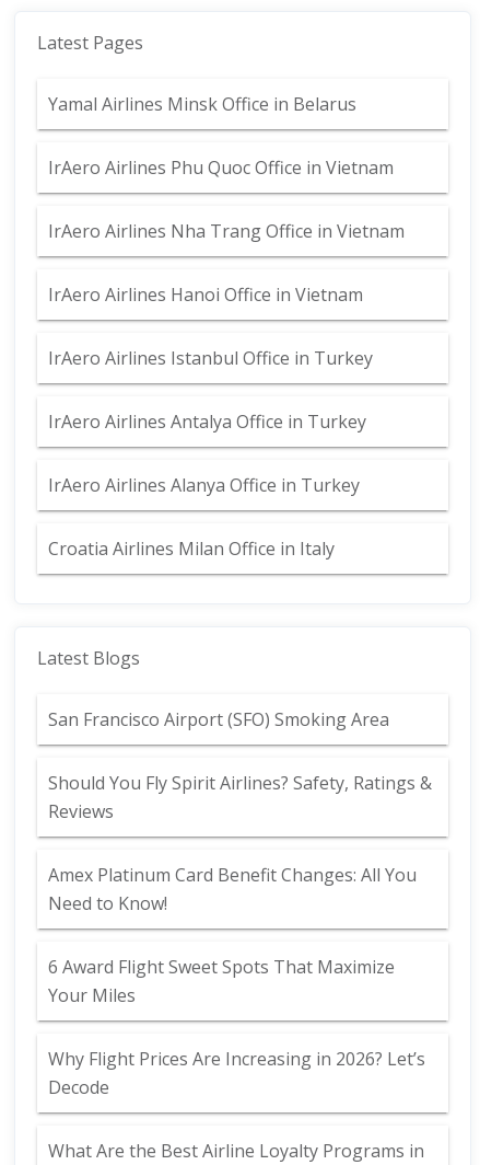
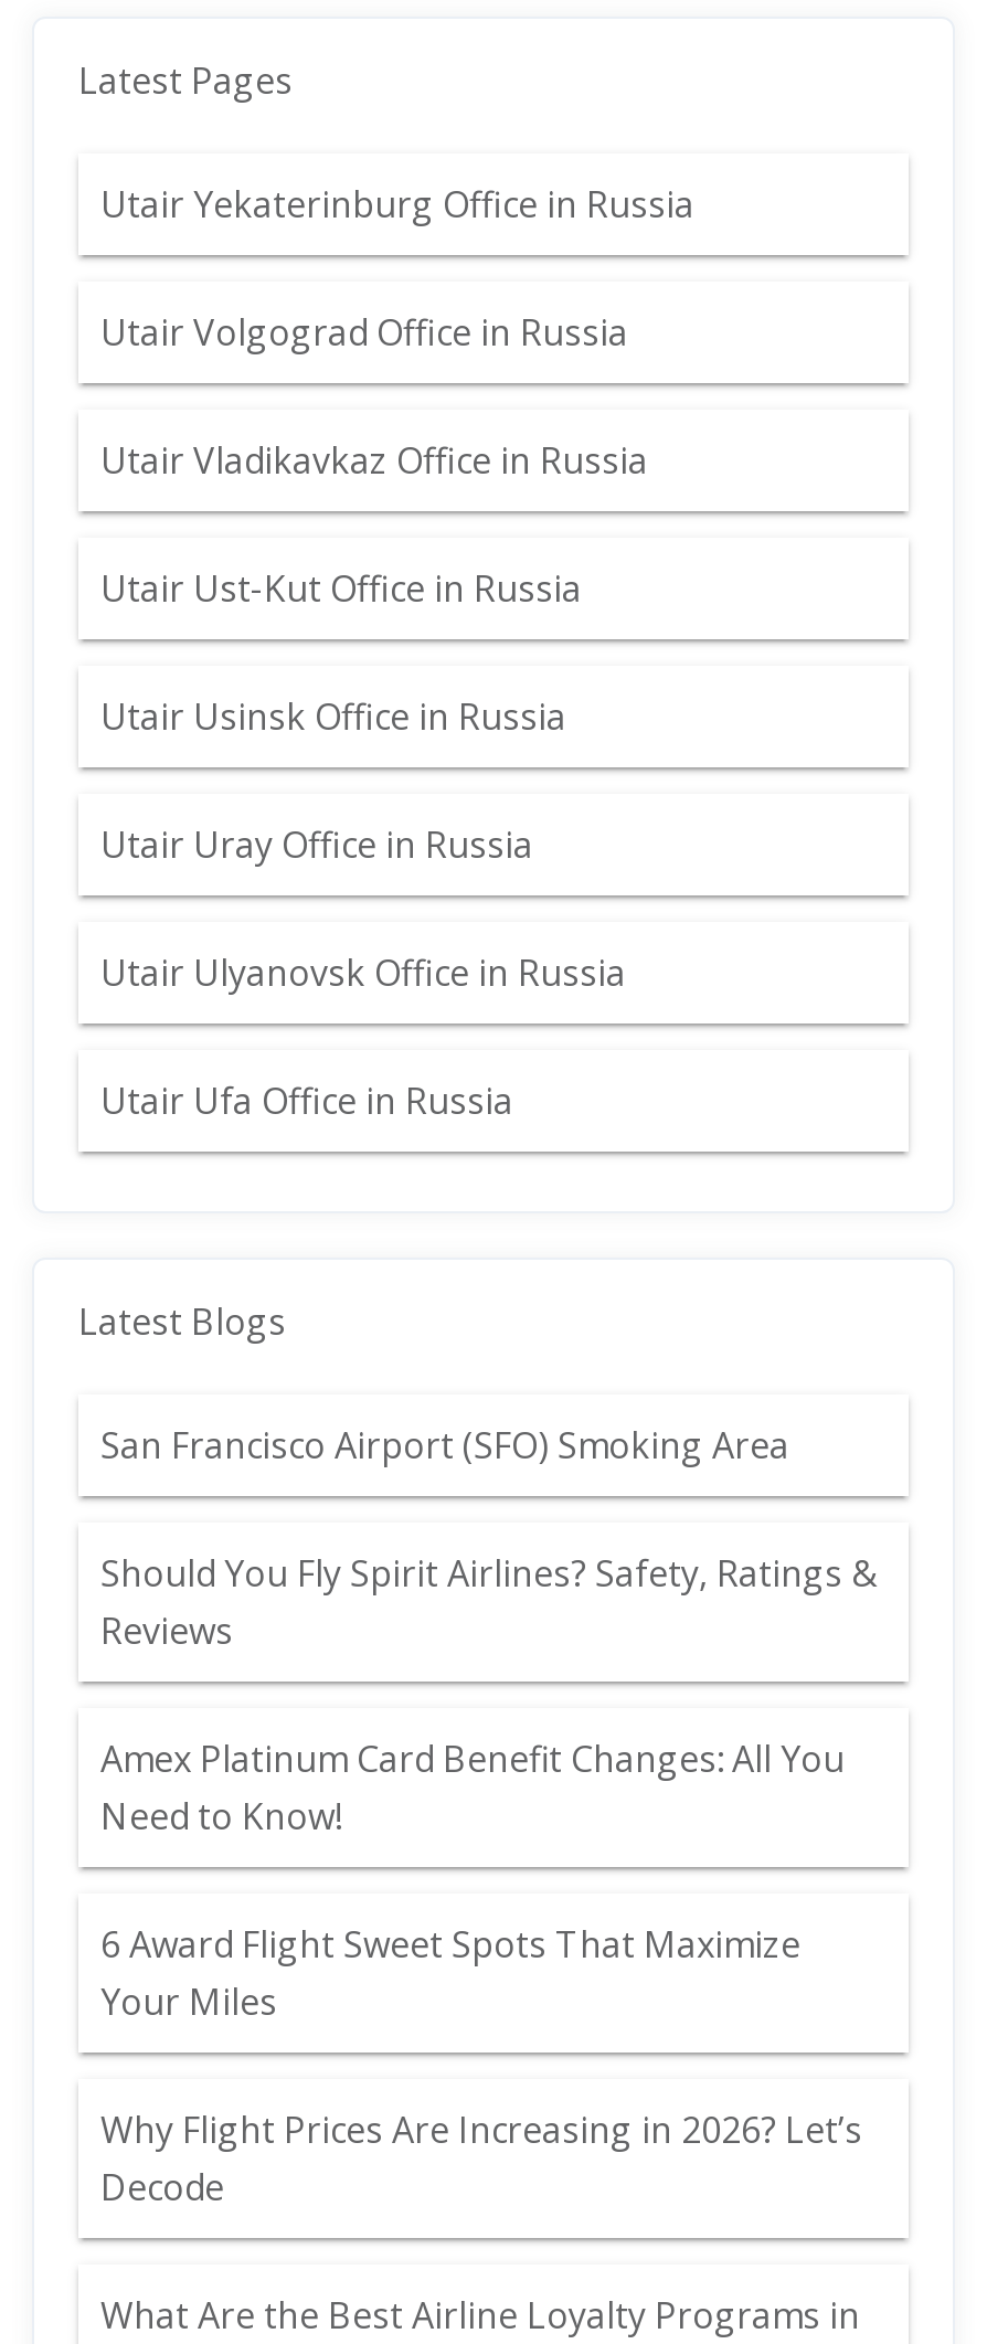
- Yamal Airlines Minsk Office in Belarus
+ Utair Yekaterinburg Office in Russia

- IrAero Airlines Phu Quoc Office in Vietnam
+ Utair Volgograd Office in Russia

- IrAero Airlines Nha Trang Office in Vietnam
+ Utair Vladikavkaz Office in Russia

- IrAero Airlines Hanoi Office in Vietnam
+ Utair Ust-Kut Office in Russia

- IrAero Airlines Istanbul Office in Turkey
+ Utair Usinsk Office in Russia

- IrAero Airlines Antalya Office in Turkey
+ Utair Uray Office in Russia

- IrAero Airlines Alanya Office in Turkey
+ Utair Ulyanovsk Office in Russia

- Croatia Airlines Milan Office in Italy
+ Utair Ufa Office in Russia
